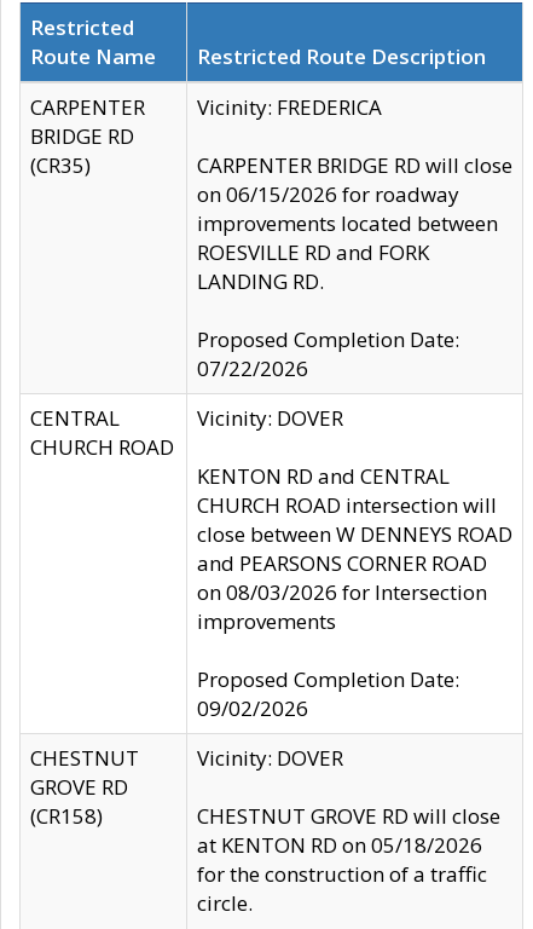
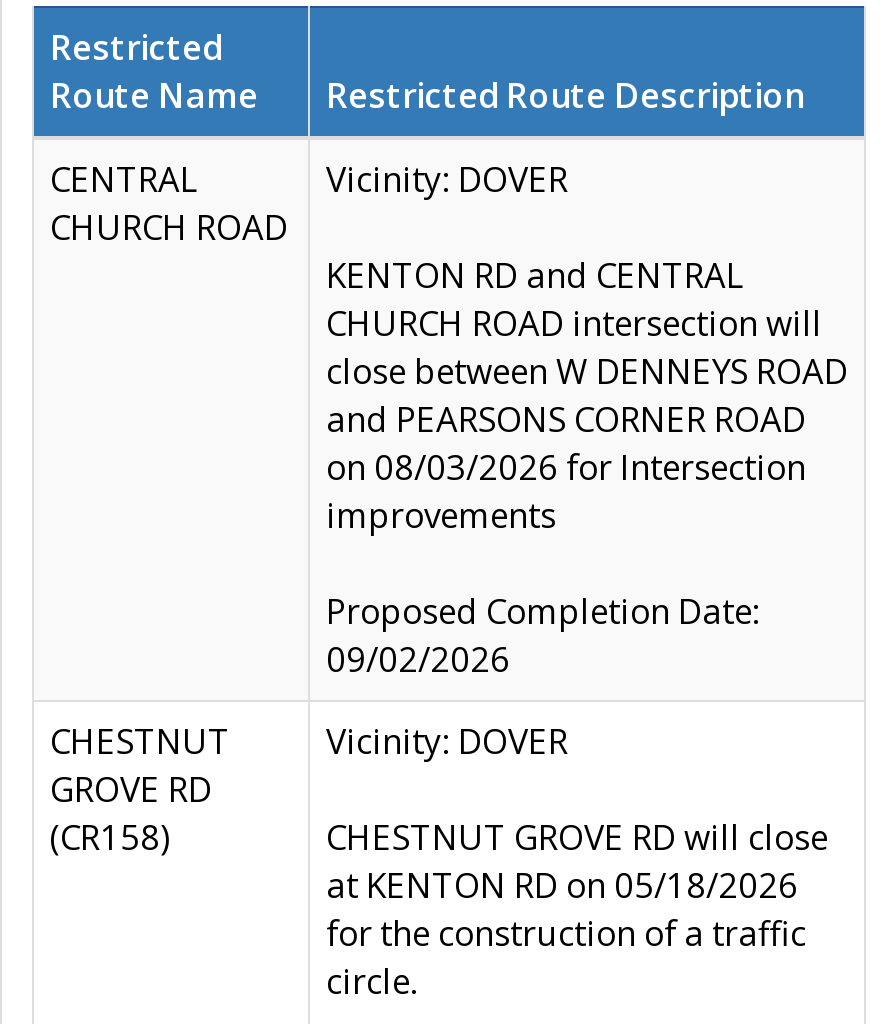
- CARPENTER
- BRIDGE RD
- (CR35)

- Vicinity: FREDERICA
- CARPENTER BRIDGE RD will close
- on 06/15/2026 for roadway
- improvements located between
- ROESVILLE RD and FORK
- LANDING RD.
- Proposed Completion Date:
- 07/22/2026
